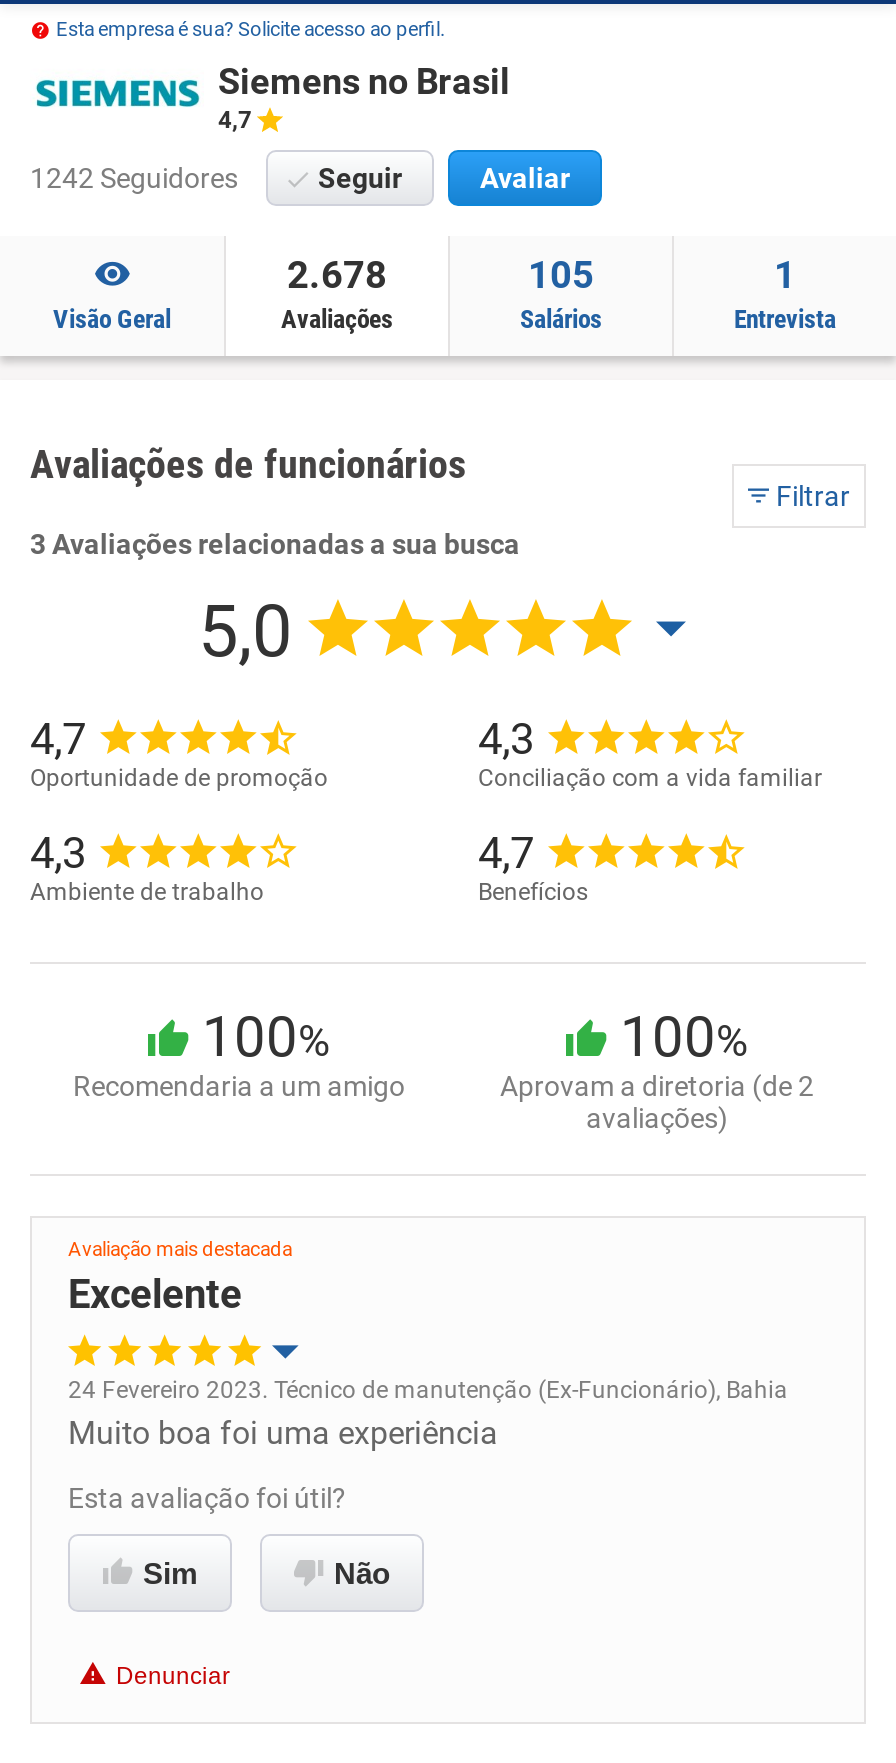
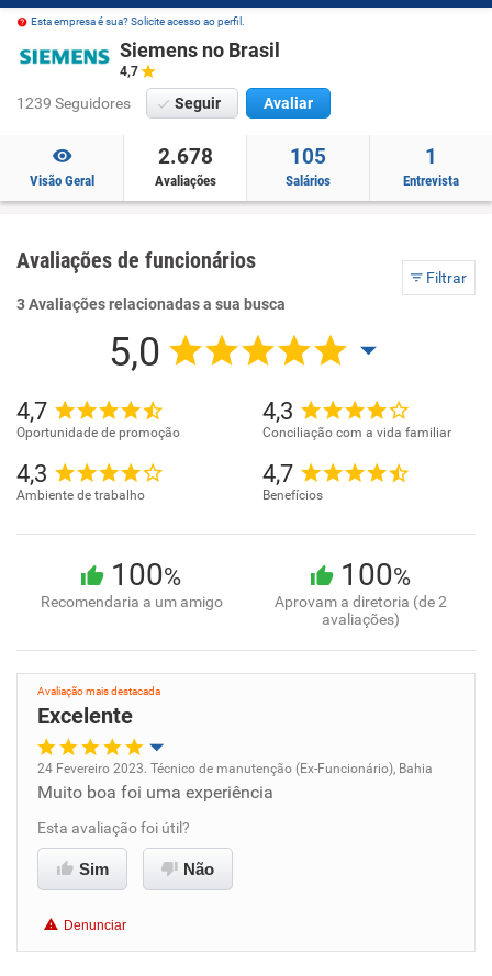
- 1242 Seguidores
+ 1239 Seguidores
